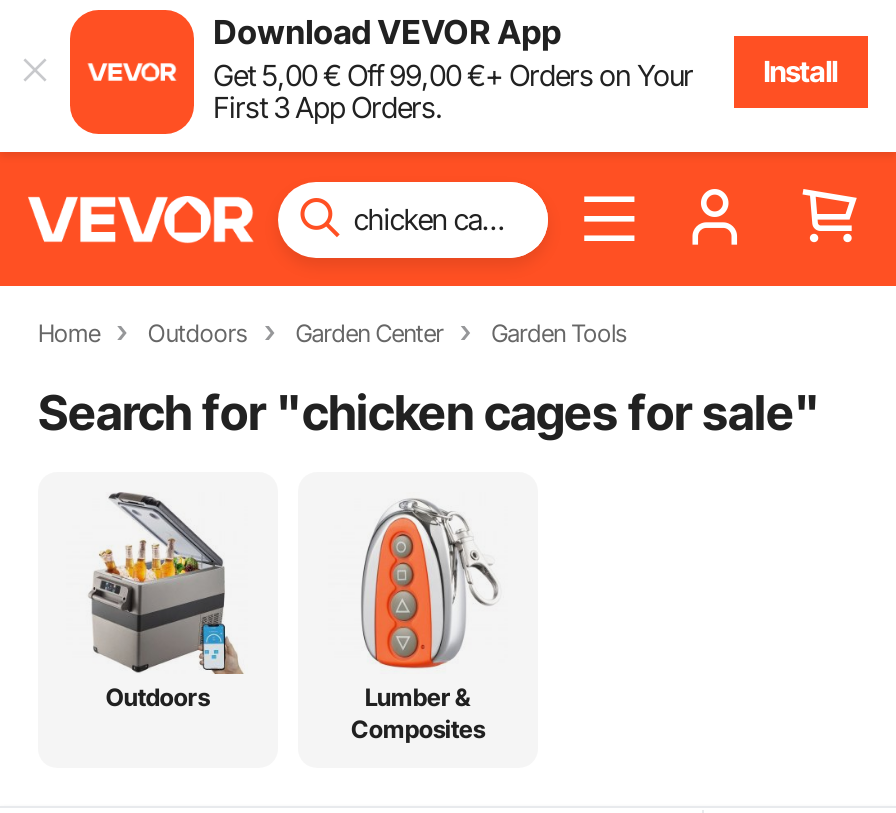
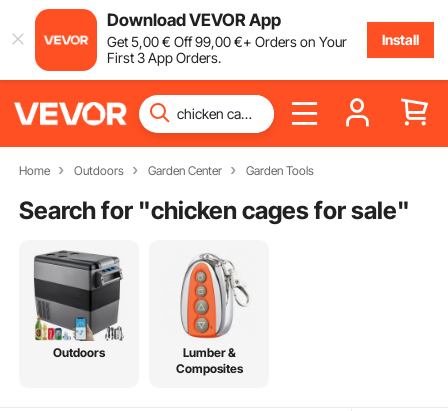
- [image]
+ [image]
